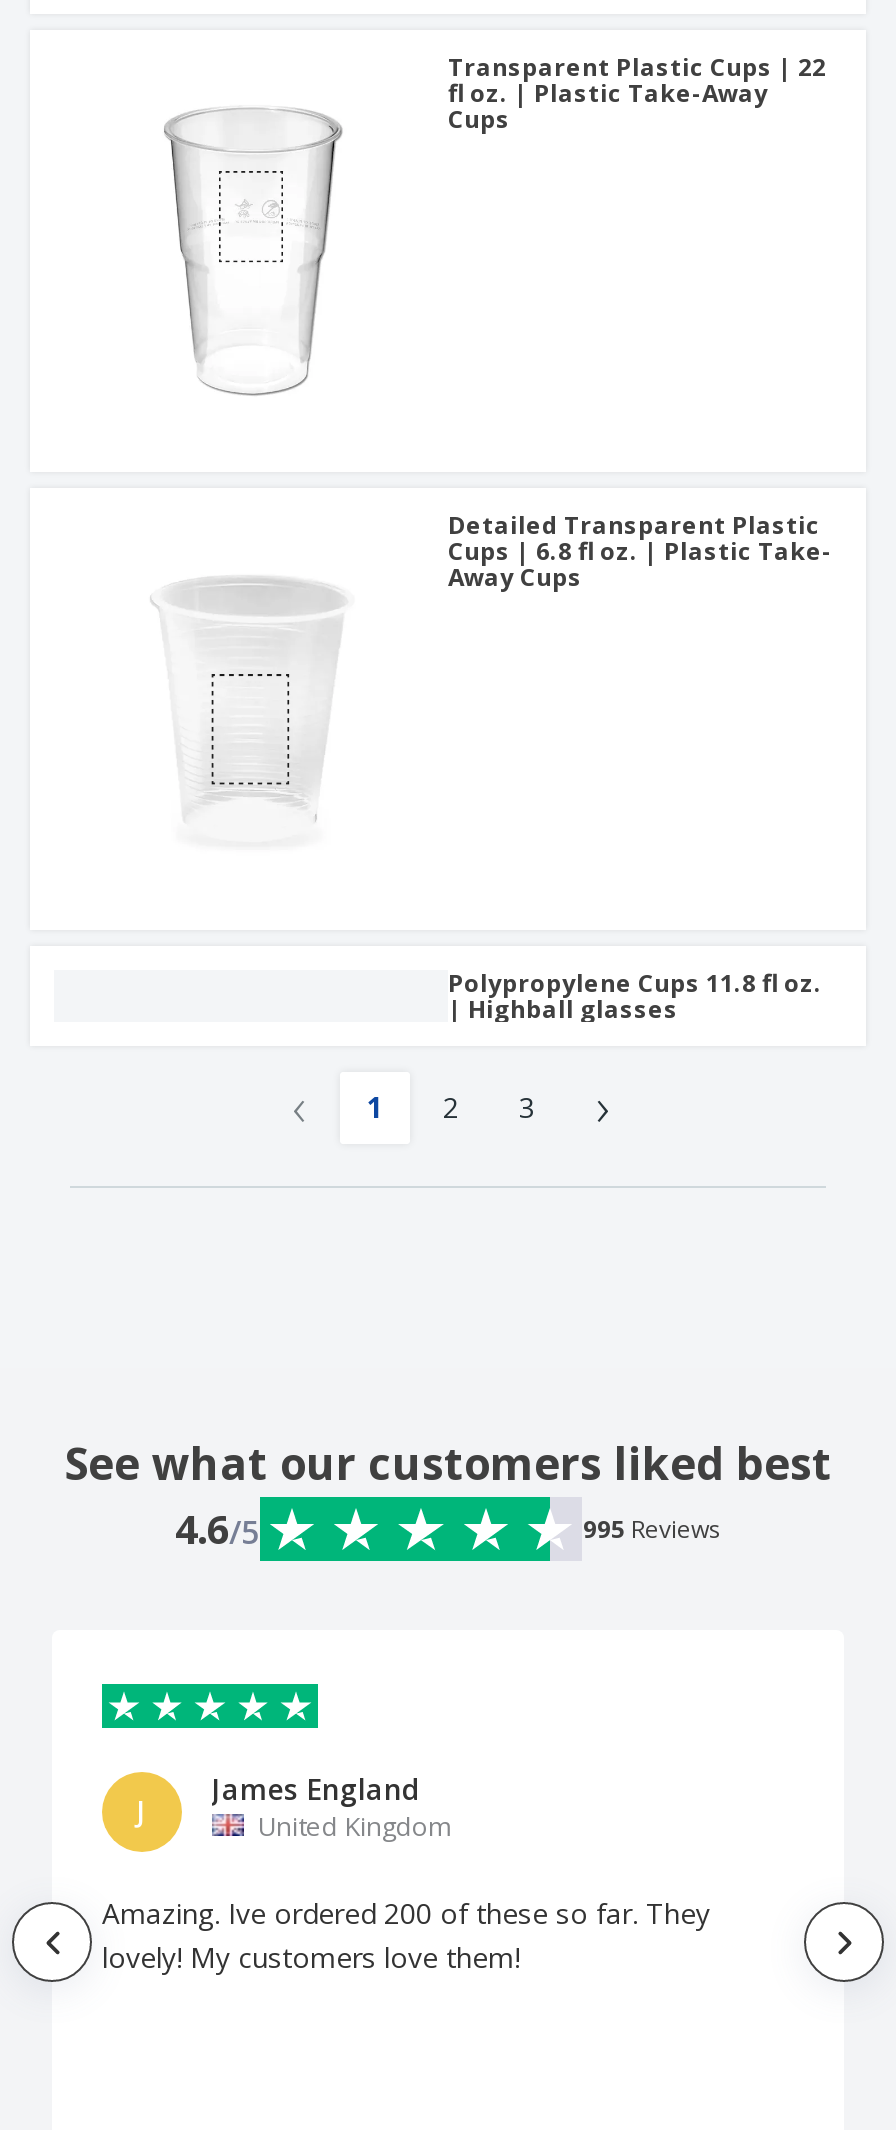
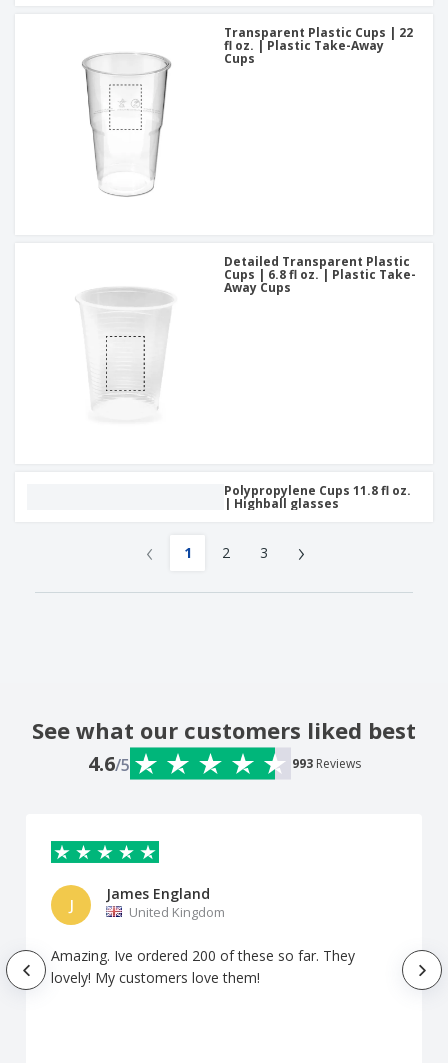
- 995 Reviews
+ 993 Reviews
